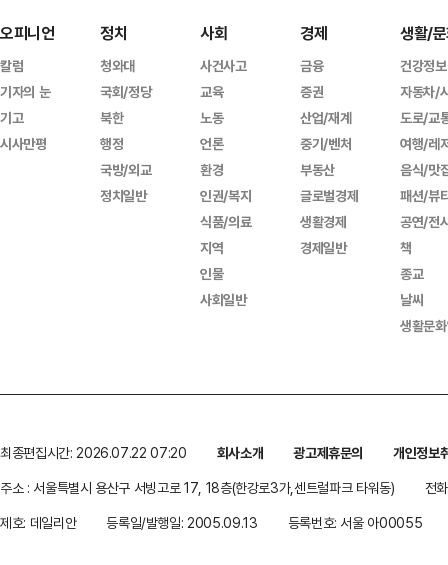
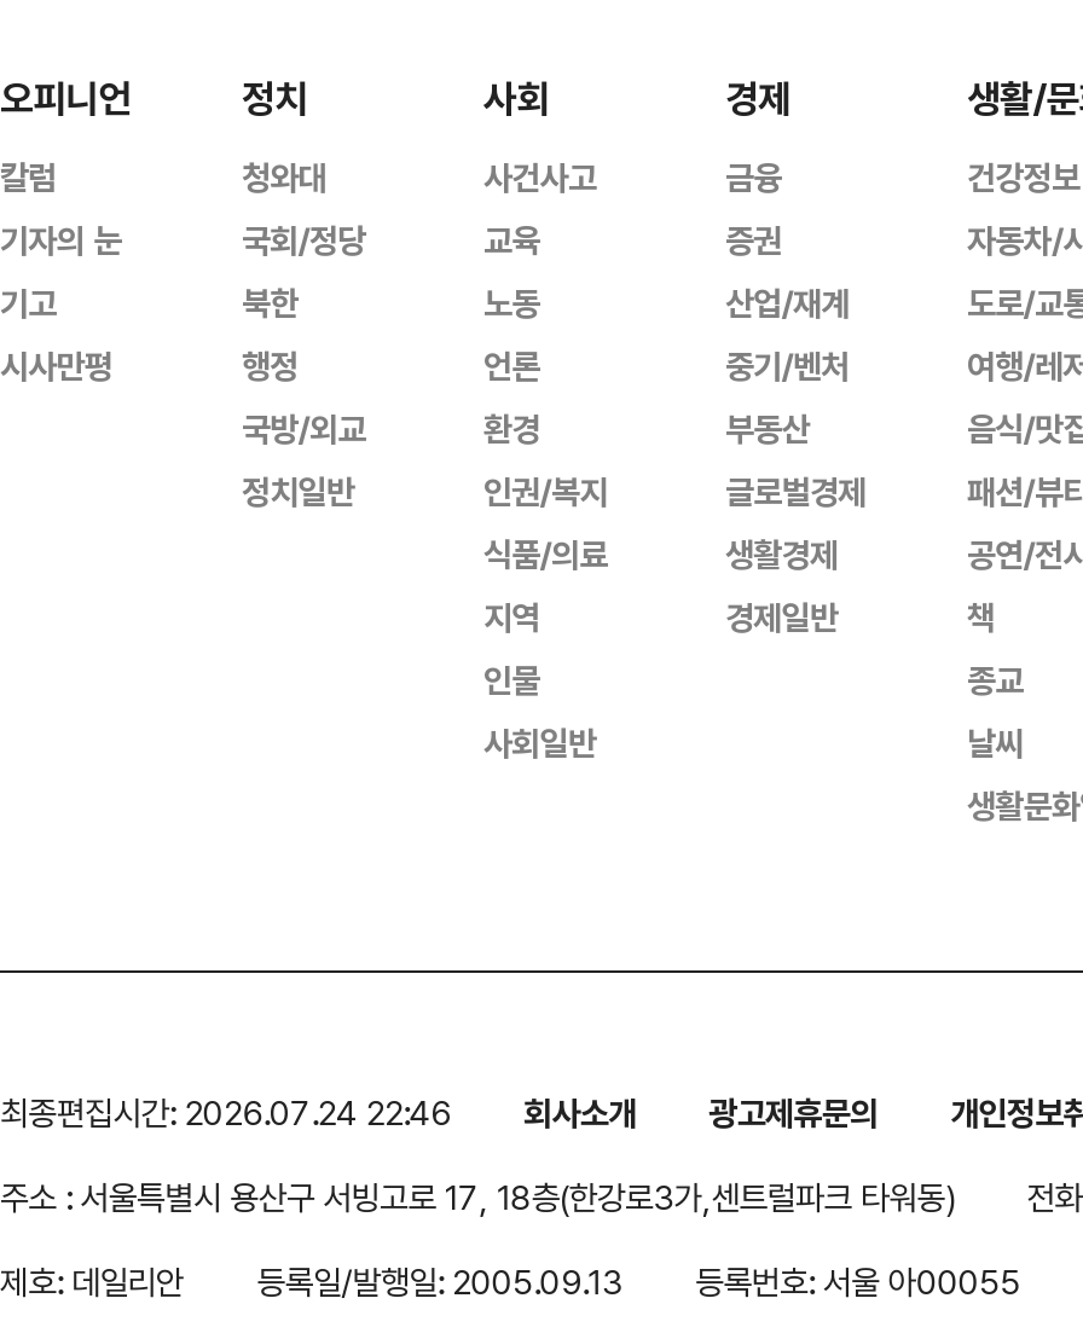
- 최종편집시간: 2026.07.22 07:20
+ 최종편집시간: 2026.07.24 22:46
